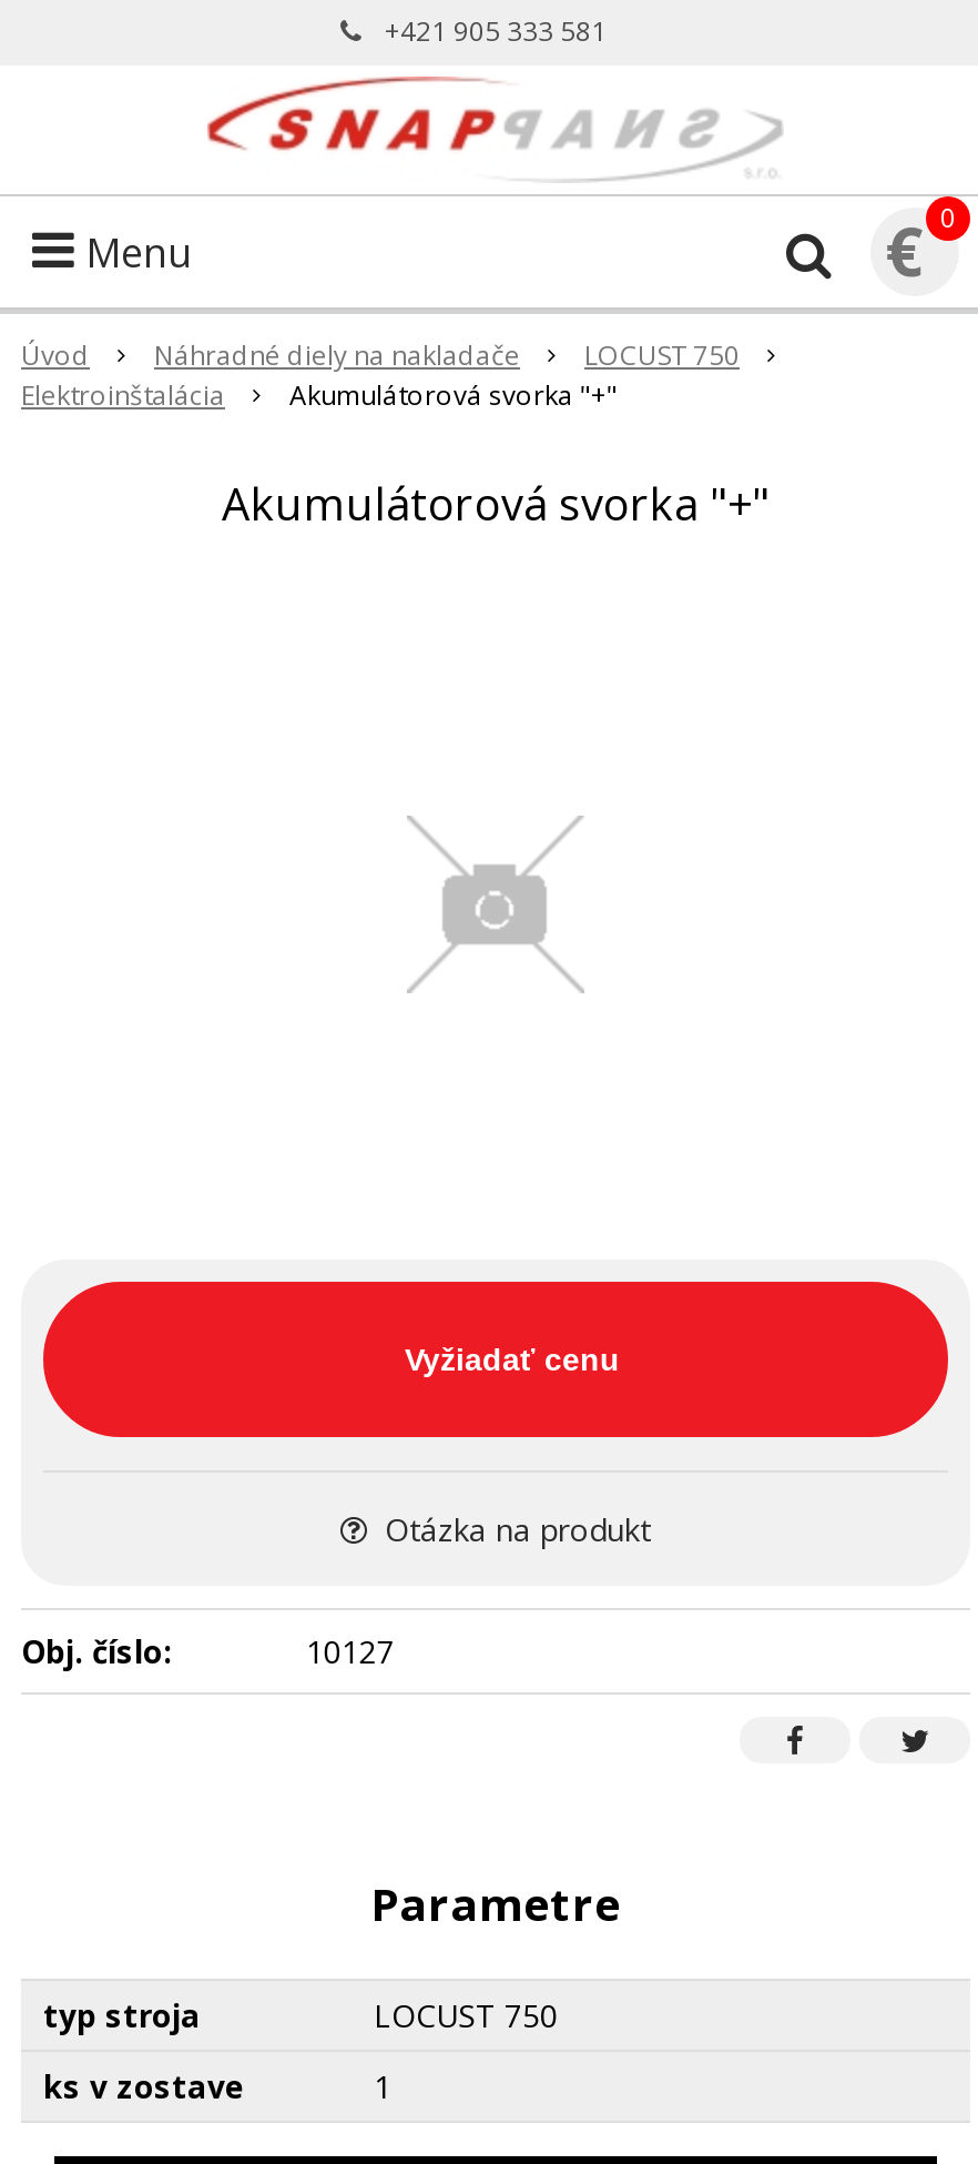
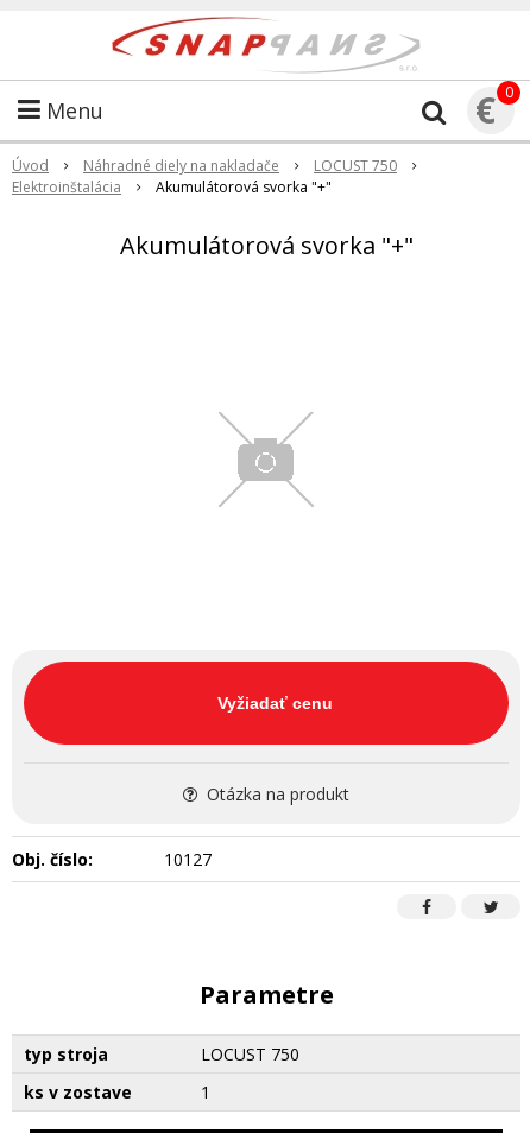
- +421 905 333 581
